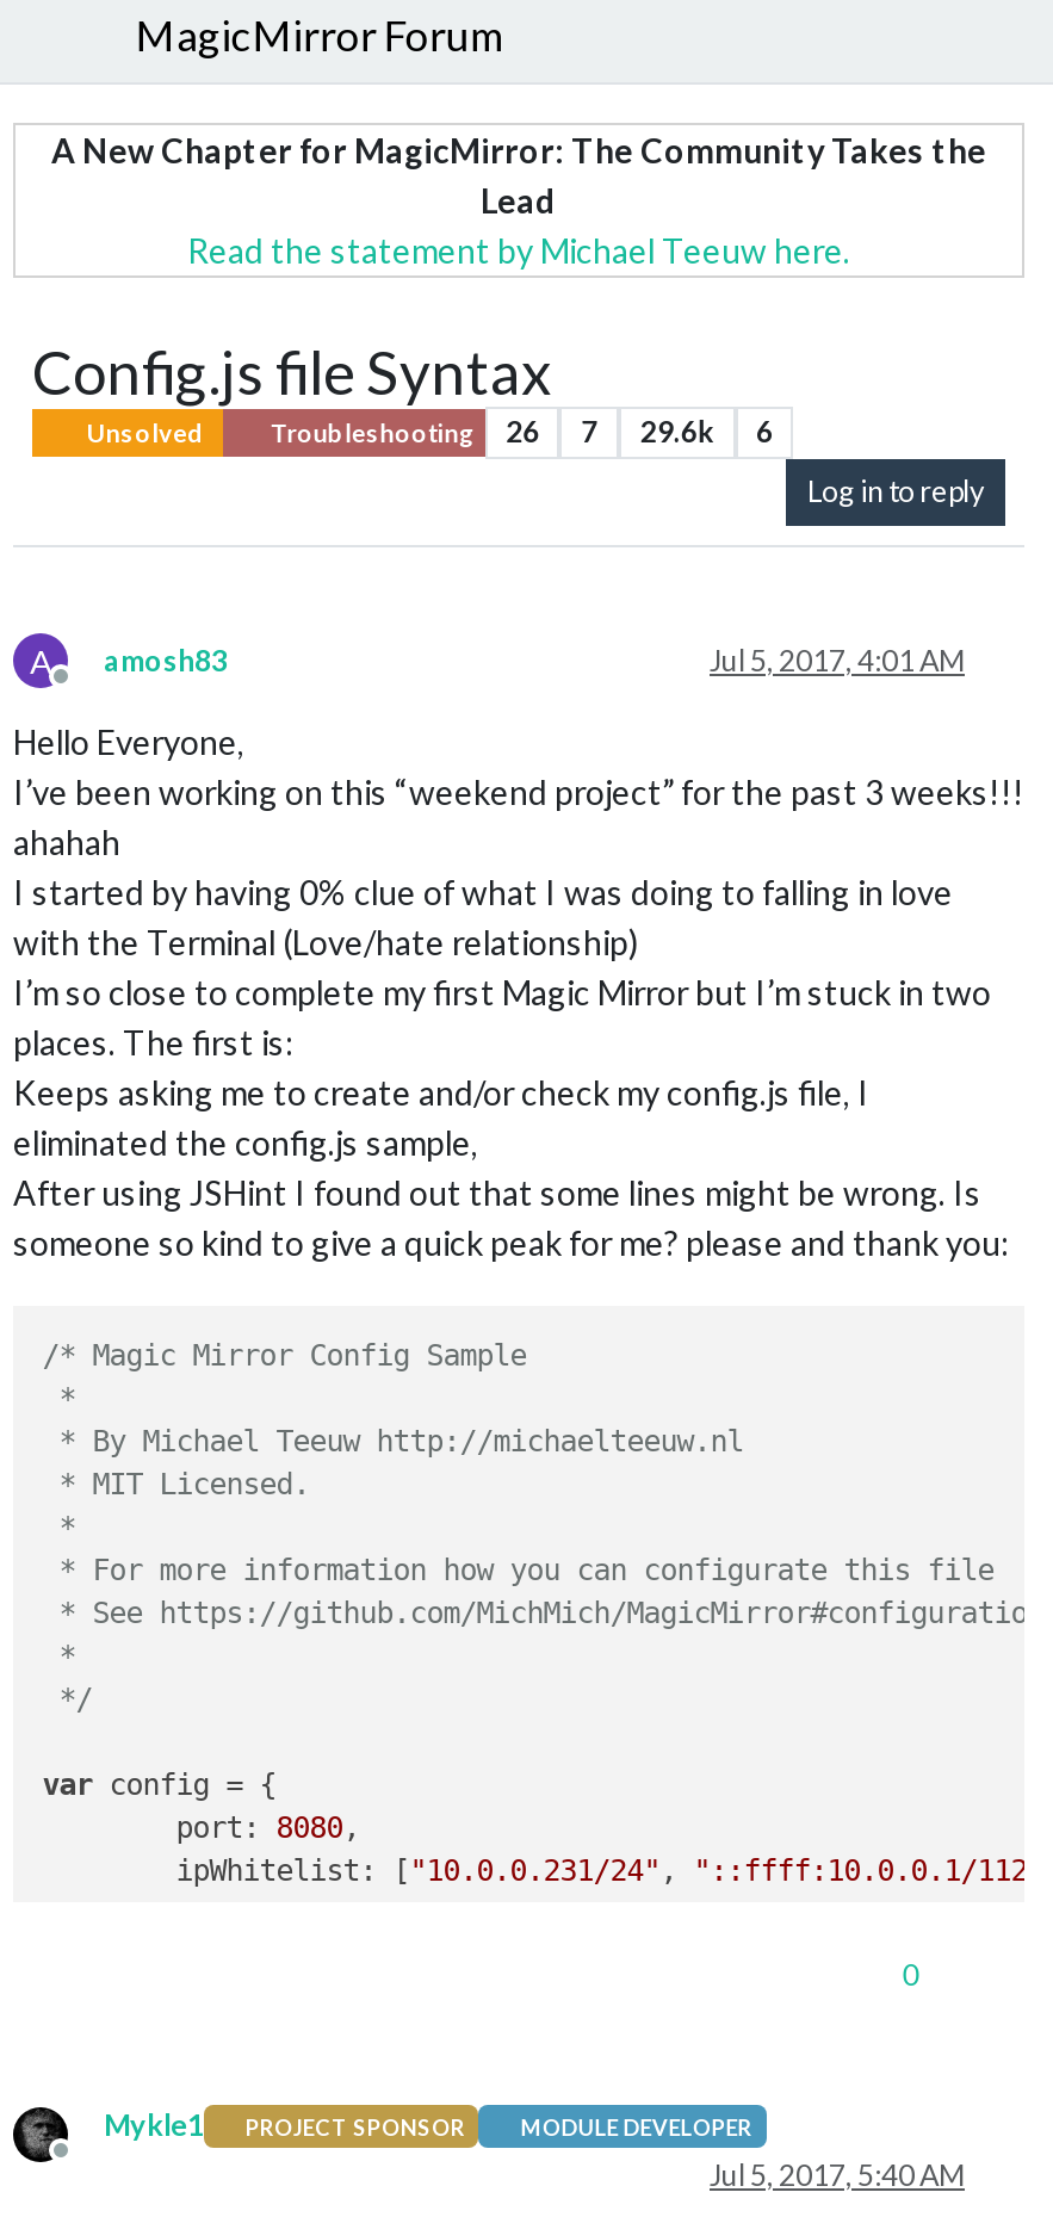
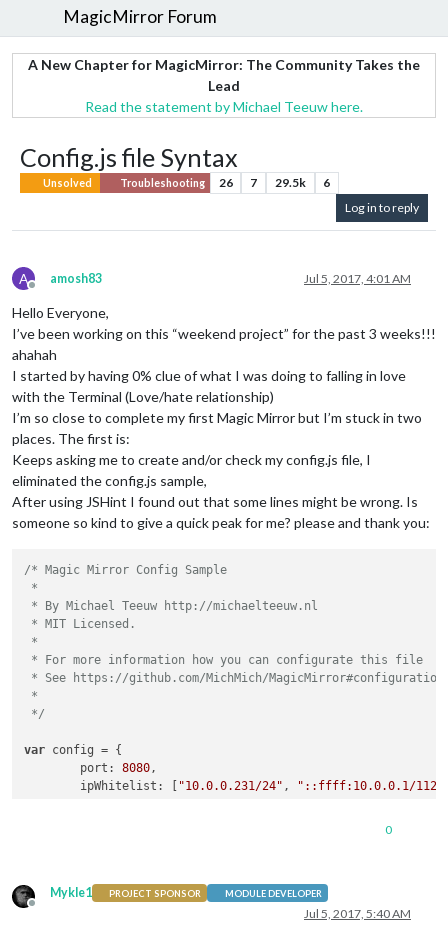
- Troubleshooting 26 7 29.6k 6
+ Troubleshooting 26 7 29.5k 6
